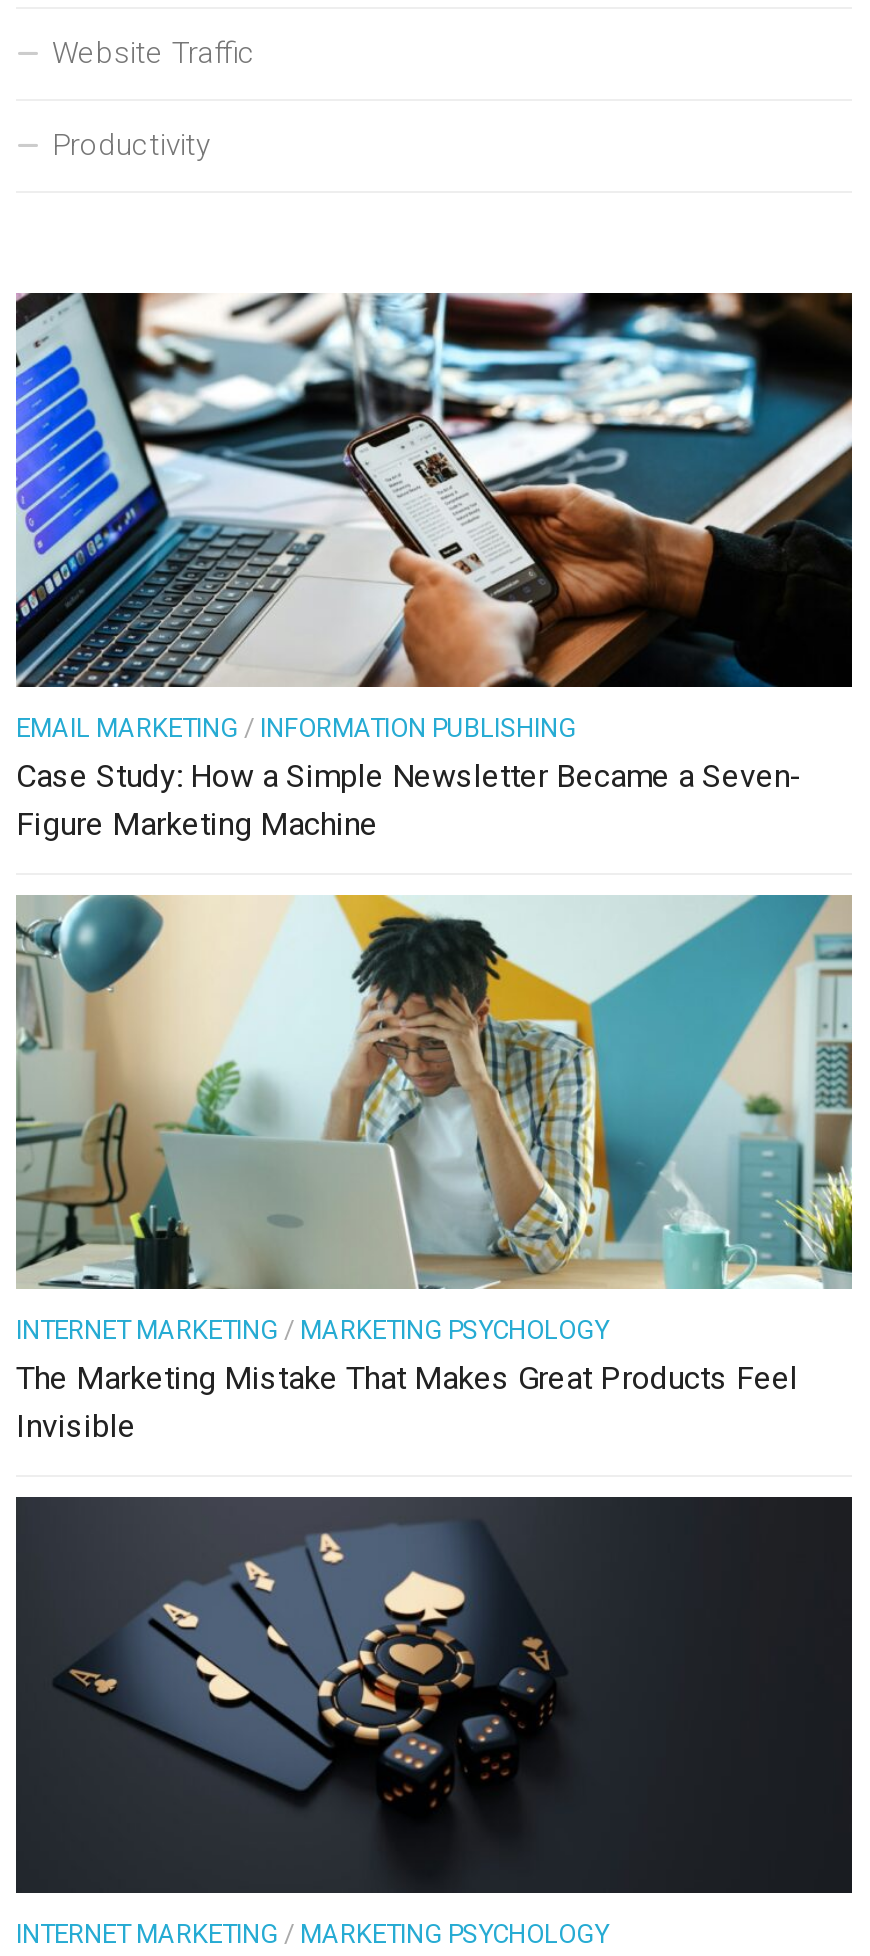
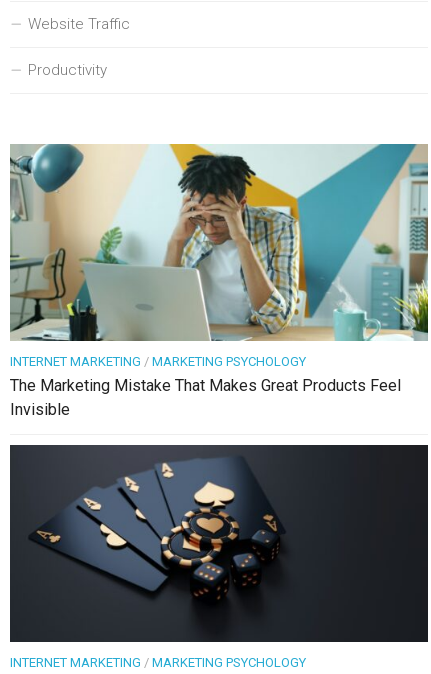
- [image]
- EMAIL MARKETING / INFORMATION PUBLISHING
- Case Study: How a Simple Newsletter Became a Seven-
- Figure Marketing Machine
